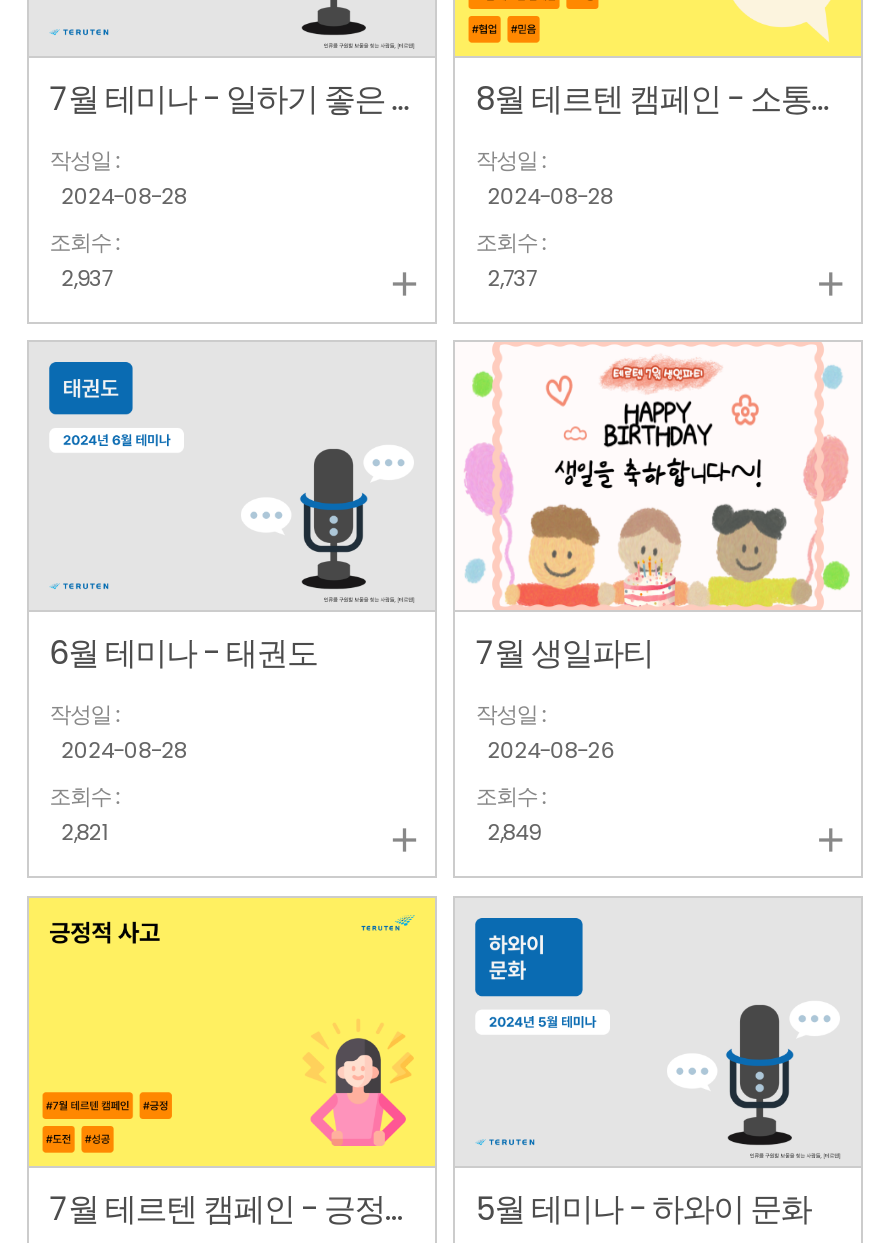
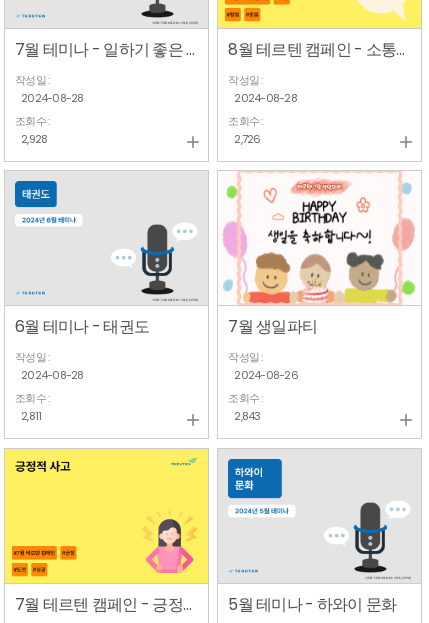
- 2,937
+ 2,928

- 2,737
+ 2,726

- 2,821
+ 2,811

- 2,849
+ 2,843
